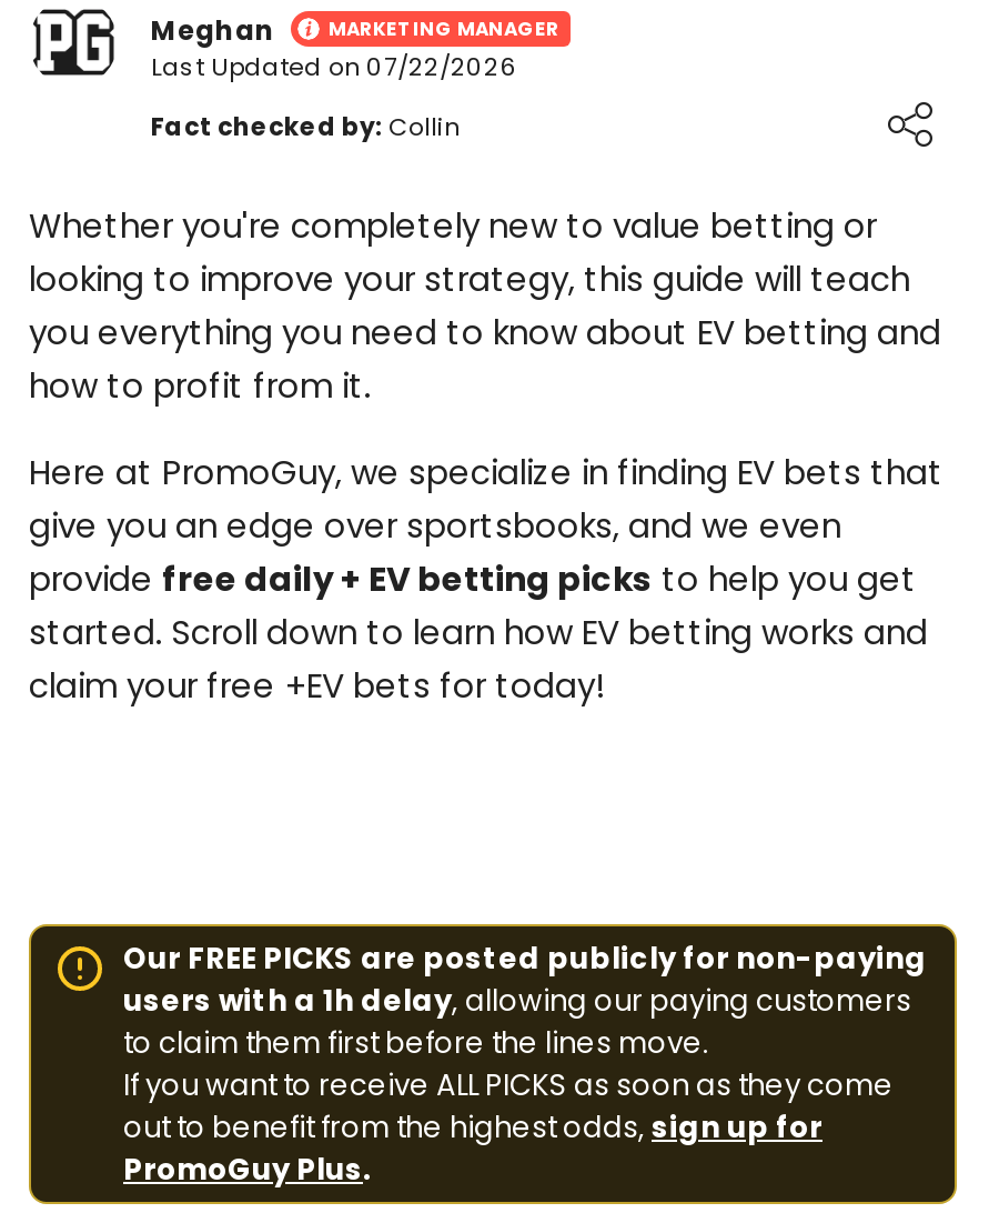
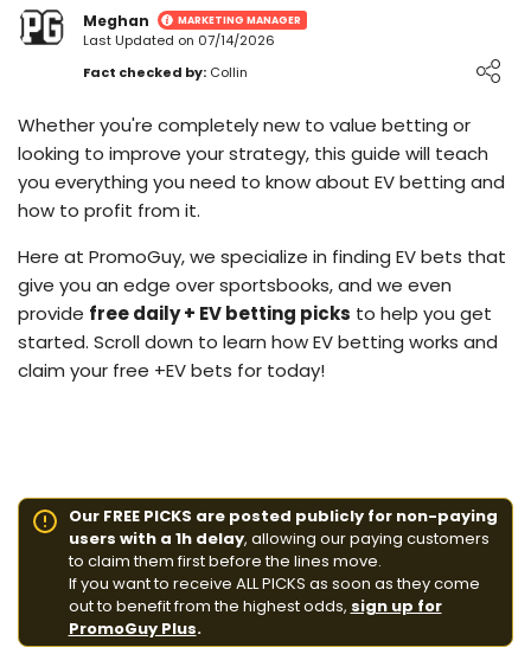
- Last Updated on 07/22/2026
+ Last Updated on 07/14/2026
